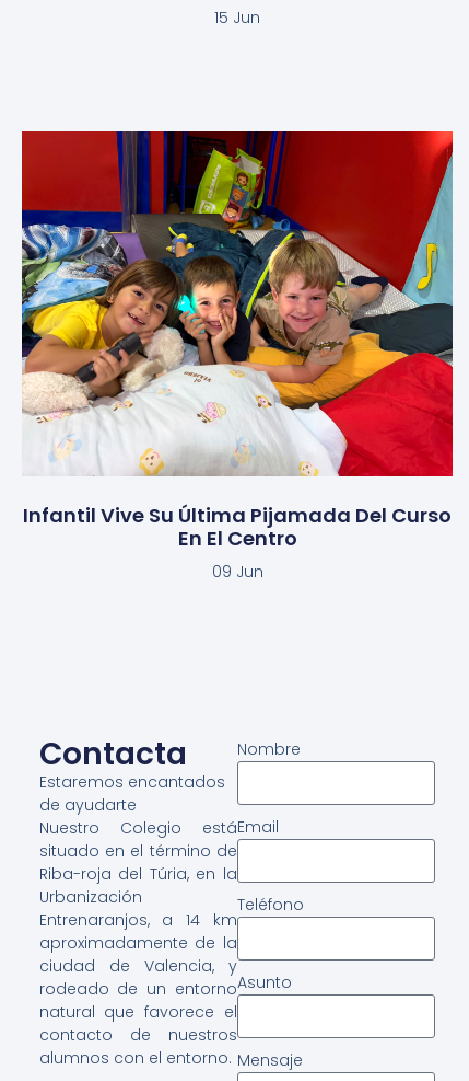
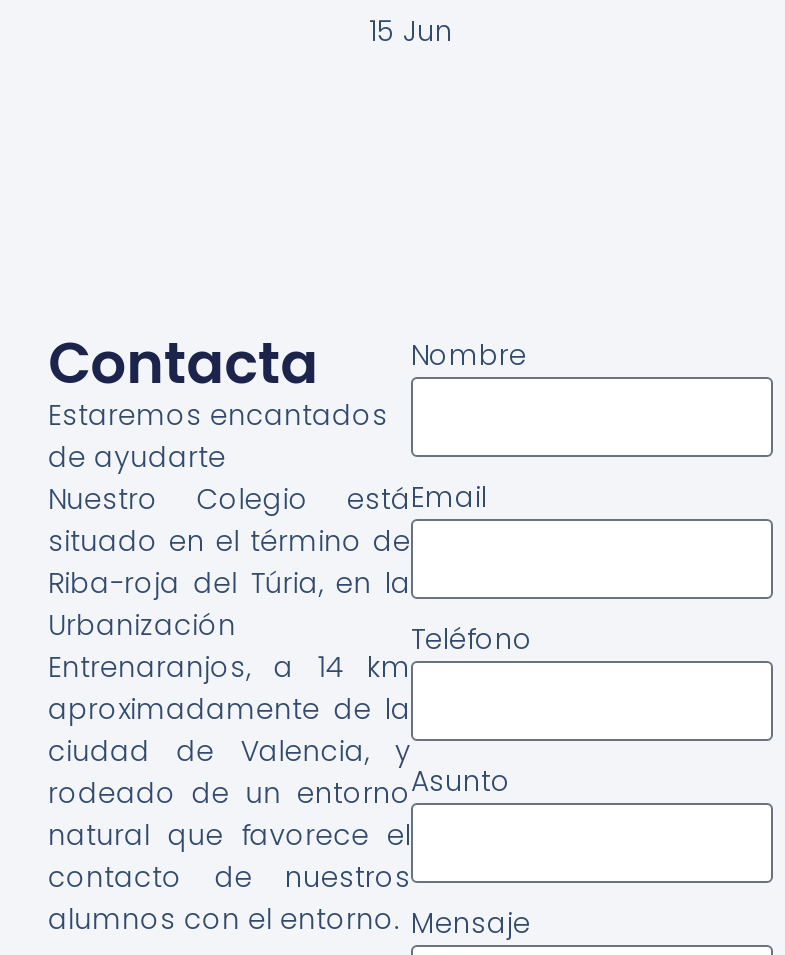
- [image]
- Infantil Vive Su Última Pijamada Del Curso
- En El Centro
- 09 Jun
